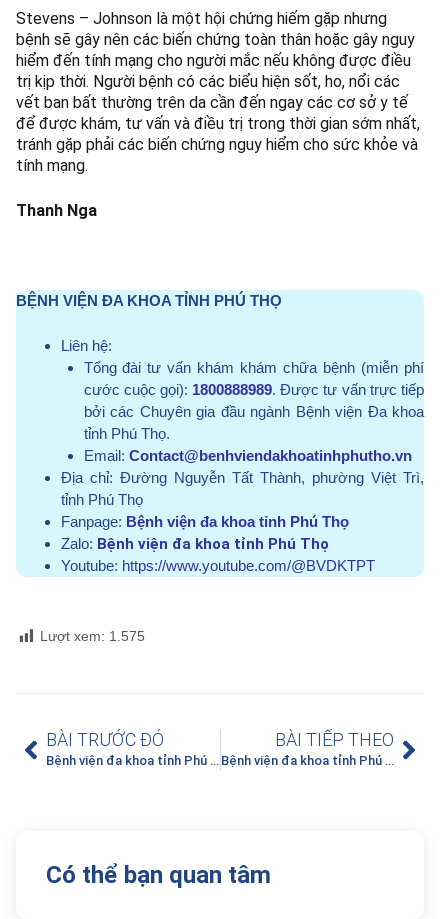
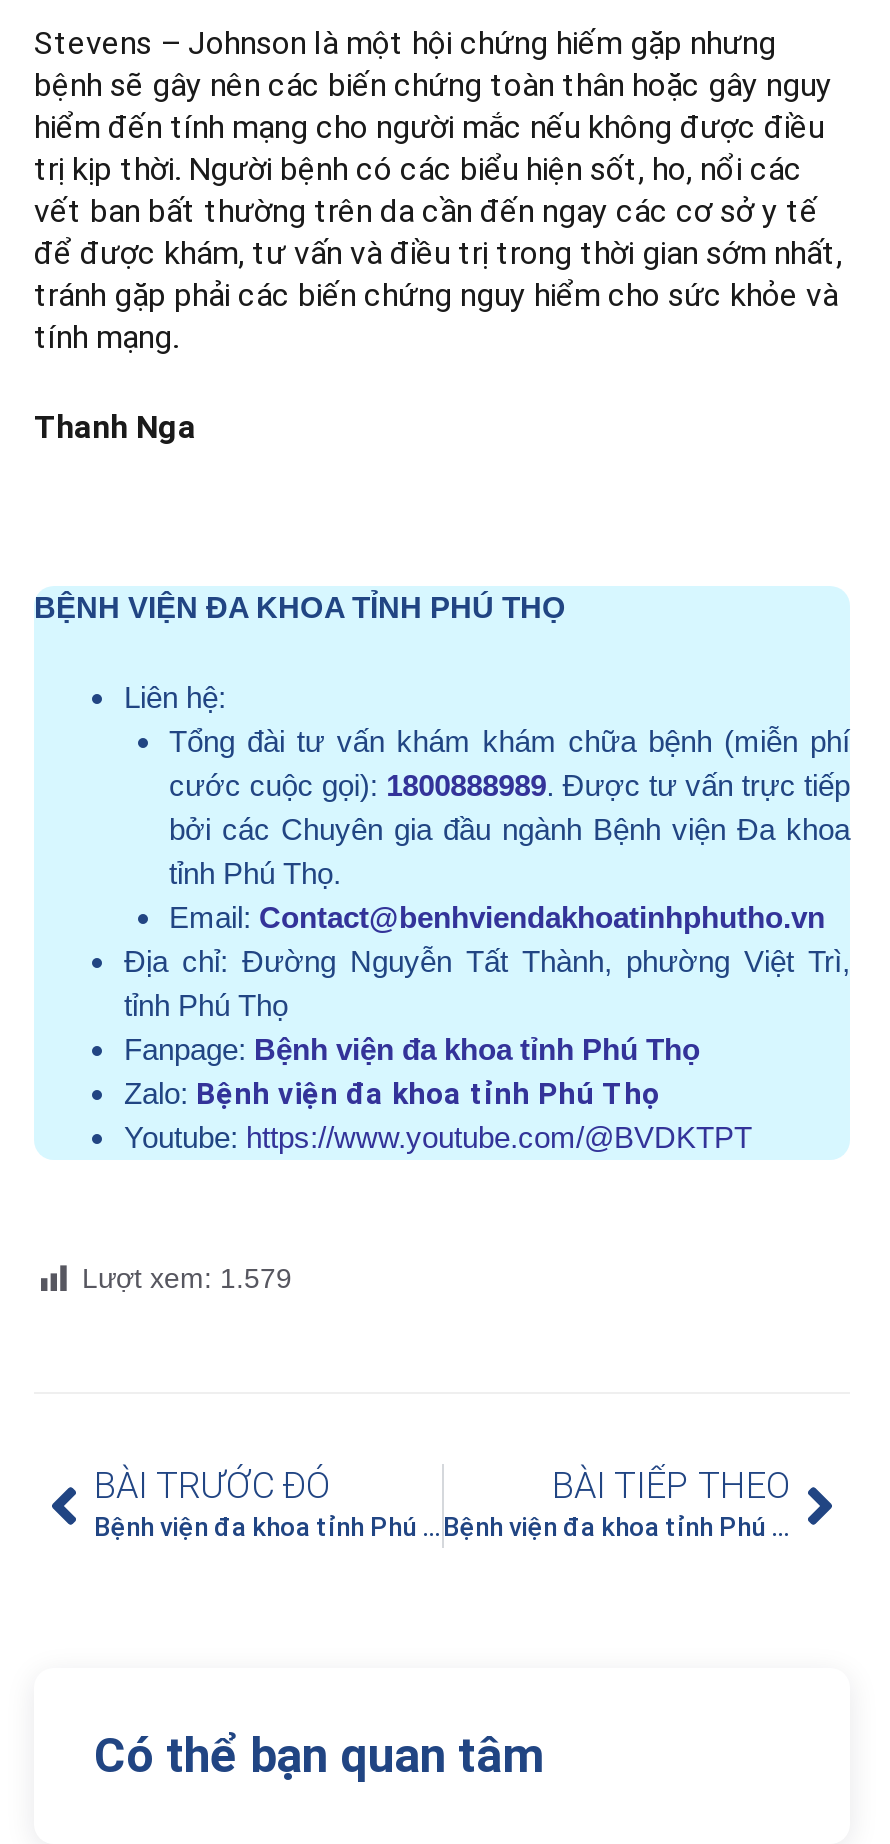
- Lượt xem: 1.575
+ Lượt xem: 1.579
